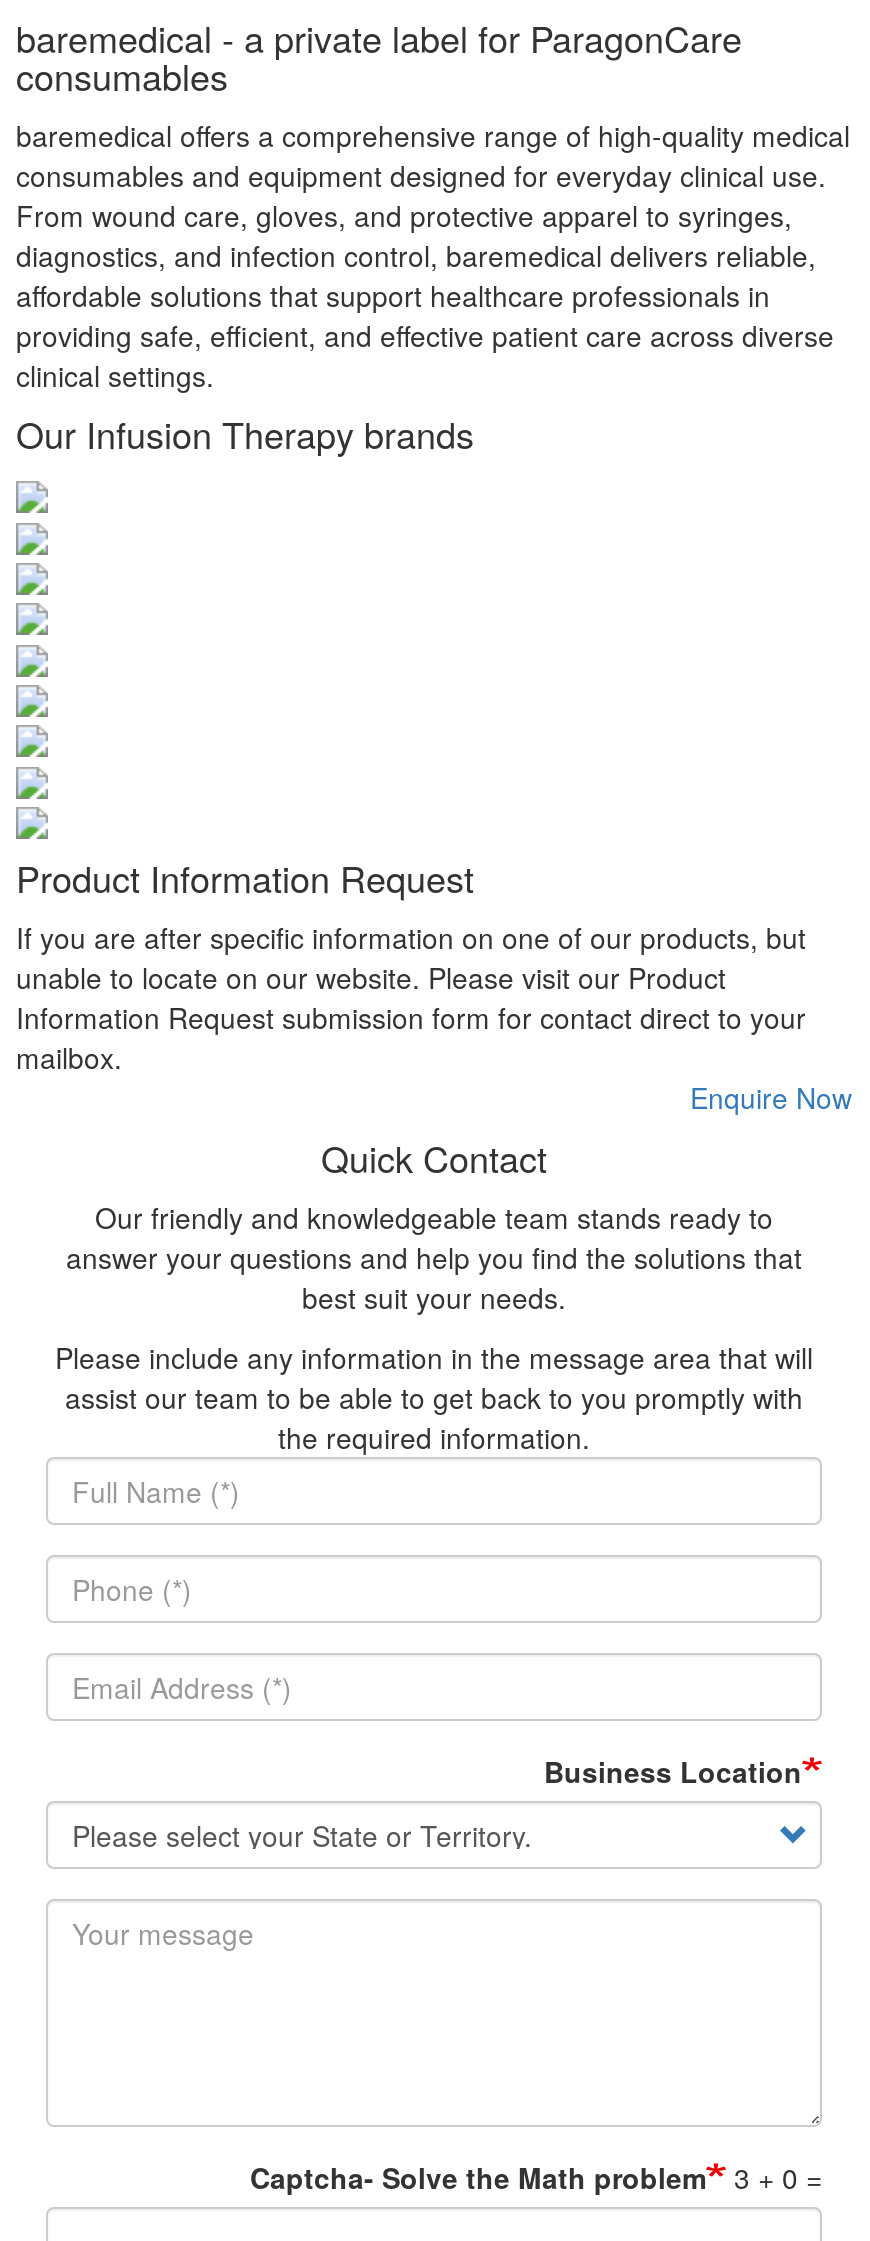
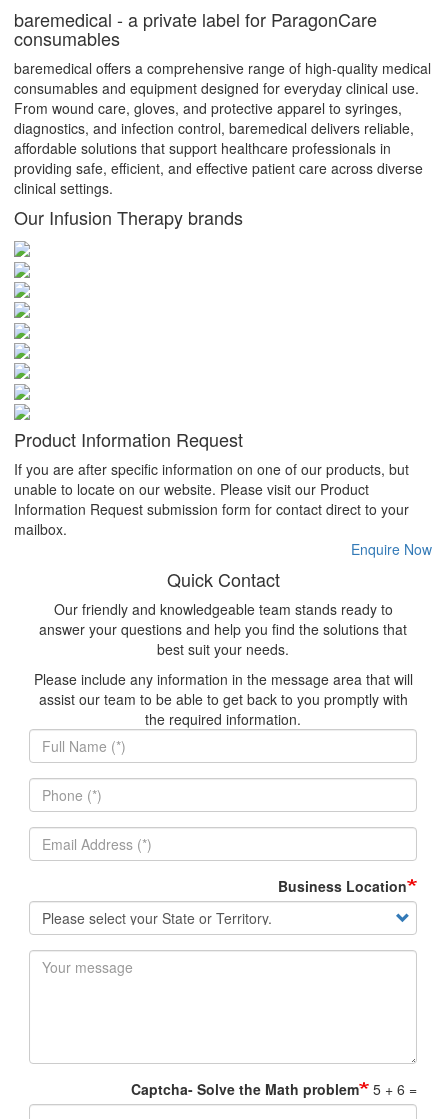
- Captcha- Solve the Math problem 3 + 0 =
+ Captcha- Solve the Math problem 5 + 6 =
